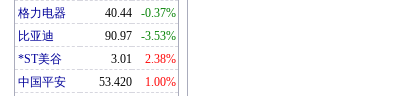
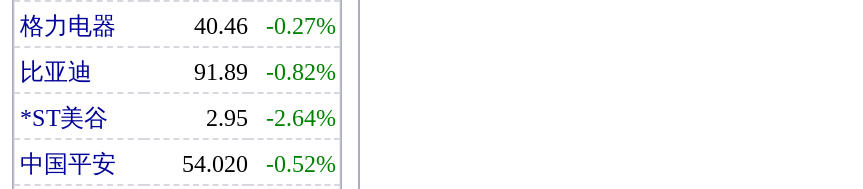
- 40.44
+ 40.46

- -0.37%
+ -0.27%

- 90.97
+ 91.89

- -3.53%
+ -0.82%

- 3.01
+ 2.95

- 2.38%
+ -2.64%

- 53.420
+ 54.020

- 1.00%
+ -0.52%
